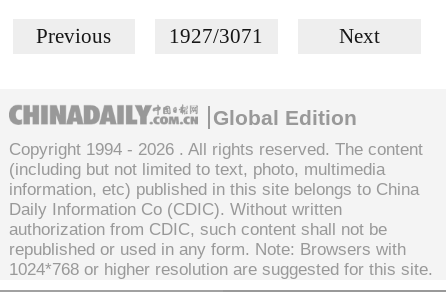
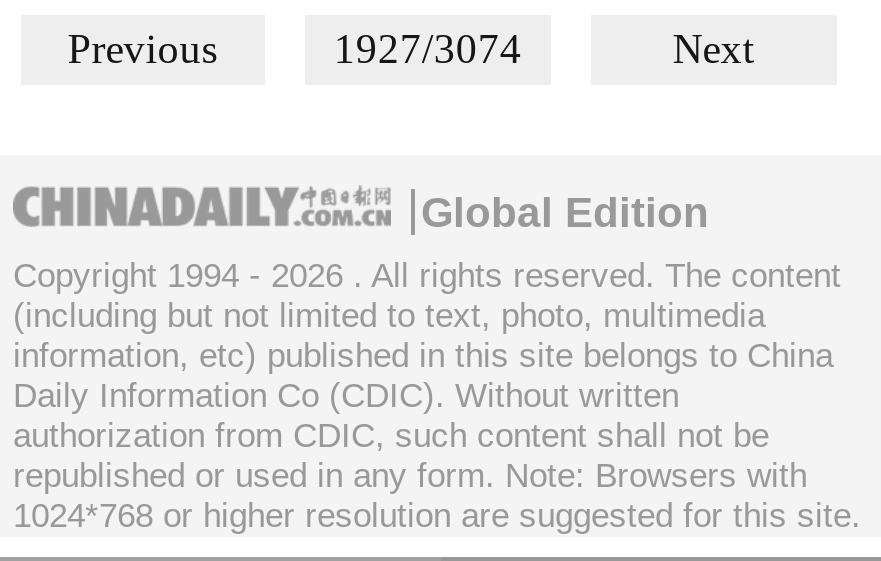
- 1927/3071
+ 1927/3074
